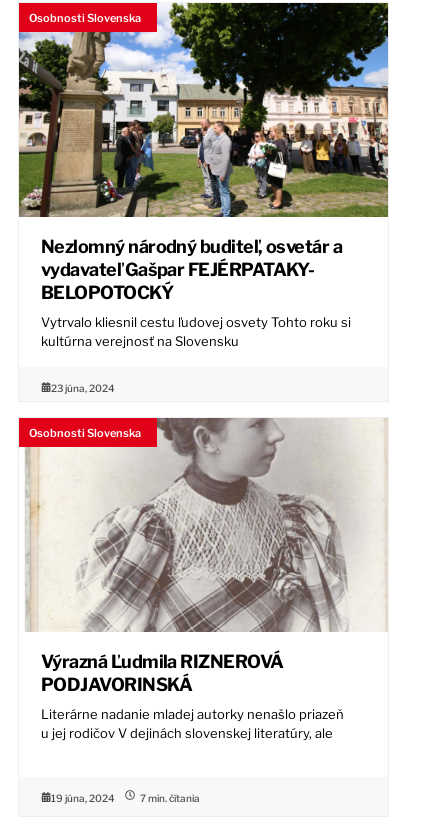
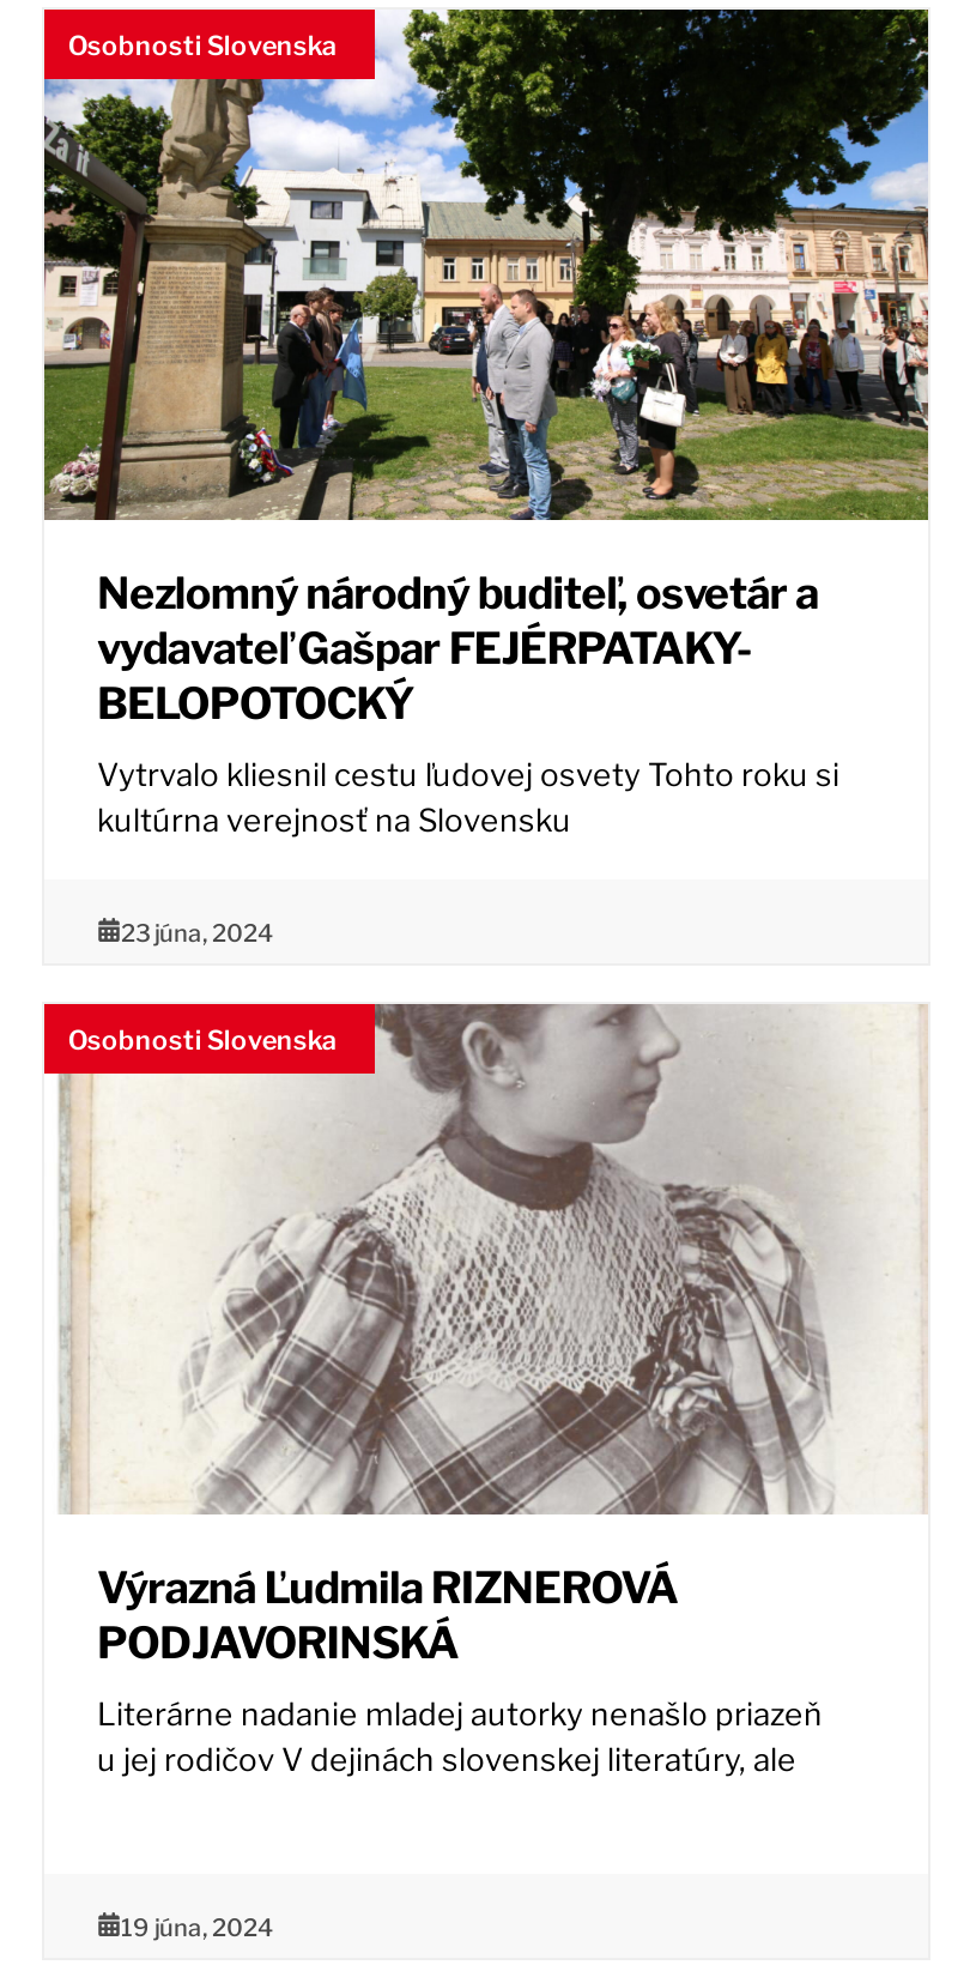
- 7 min. čítania
